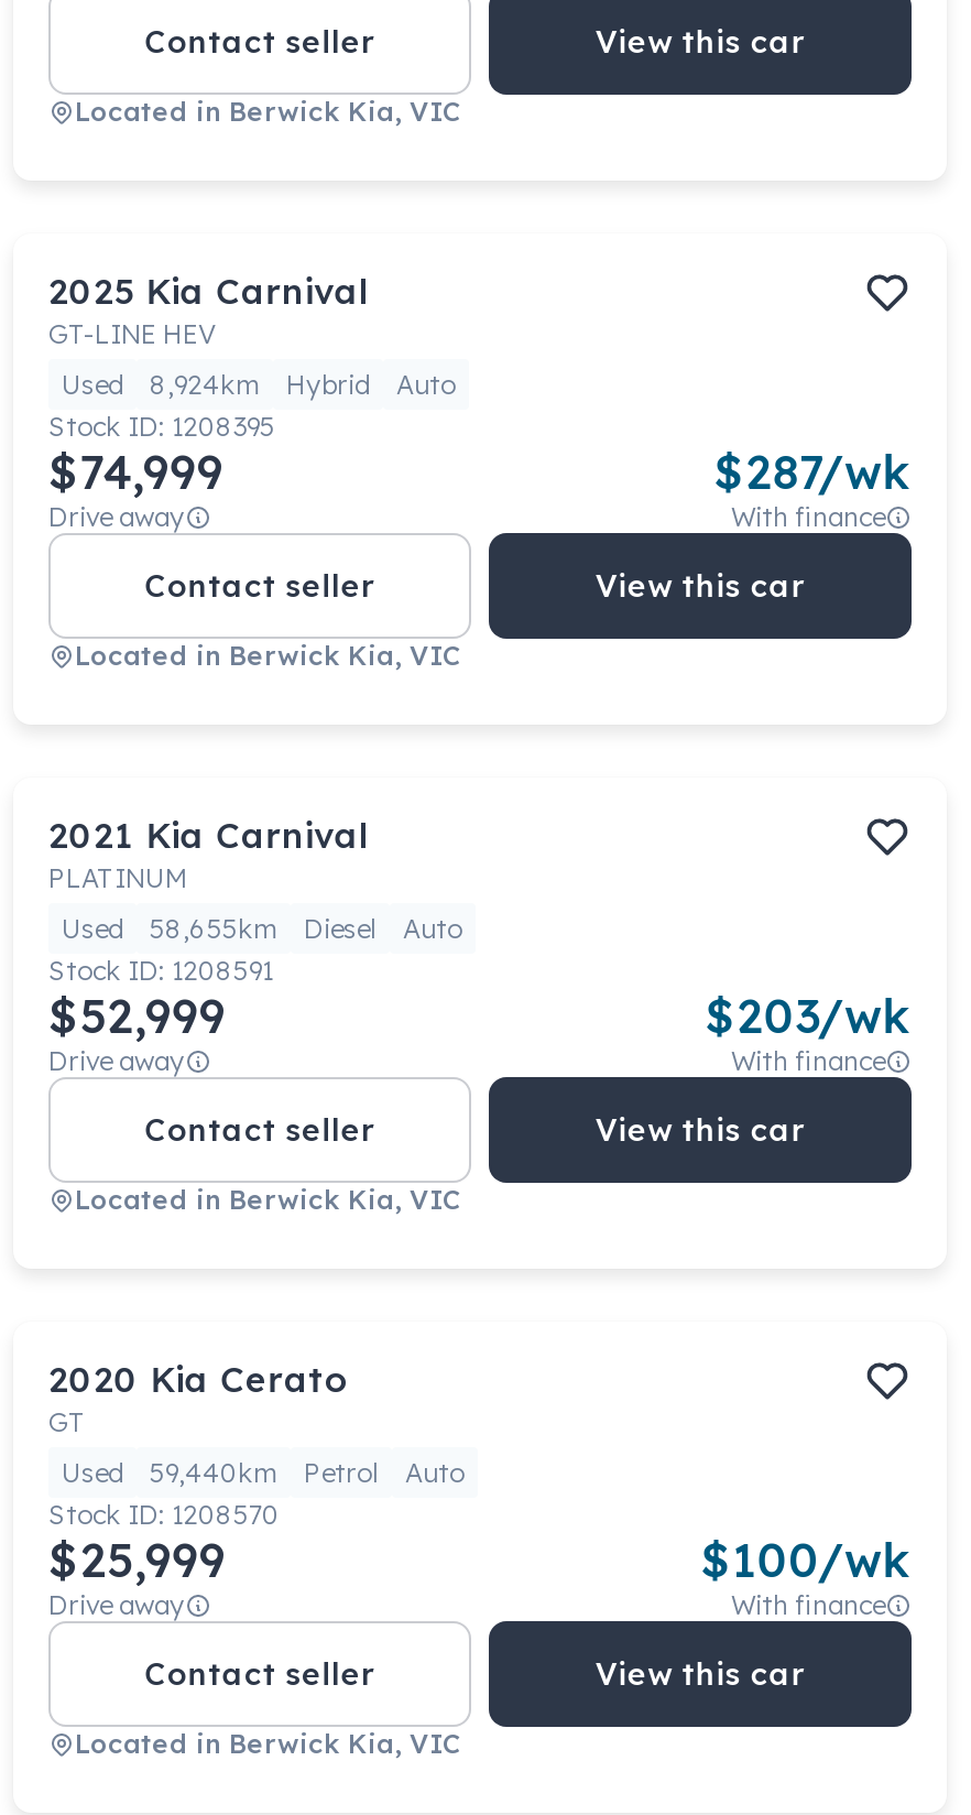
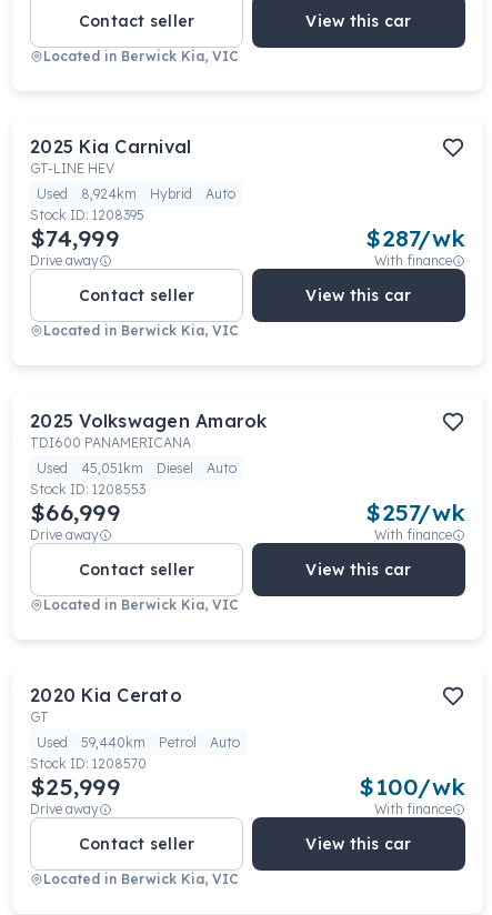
- 2021 Kia Carnival
- PLATINUM
+ 2025 Volkswagen Amarok
+ TDI600 PANAMERICANA

- Used 58,655km Diesel Auto
+ Used 45,051km Diesel Auto

- Stock ID: 1208591
+ Stock ID: 1208553

- $52,999
+ $66,999

- $203/wk
+ $257/wk
